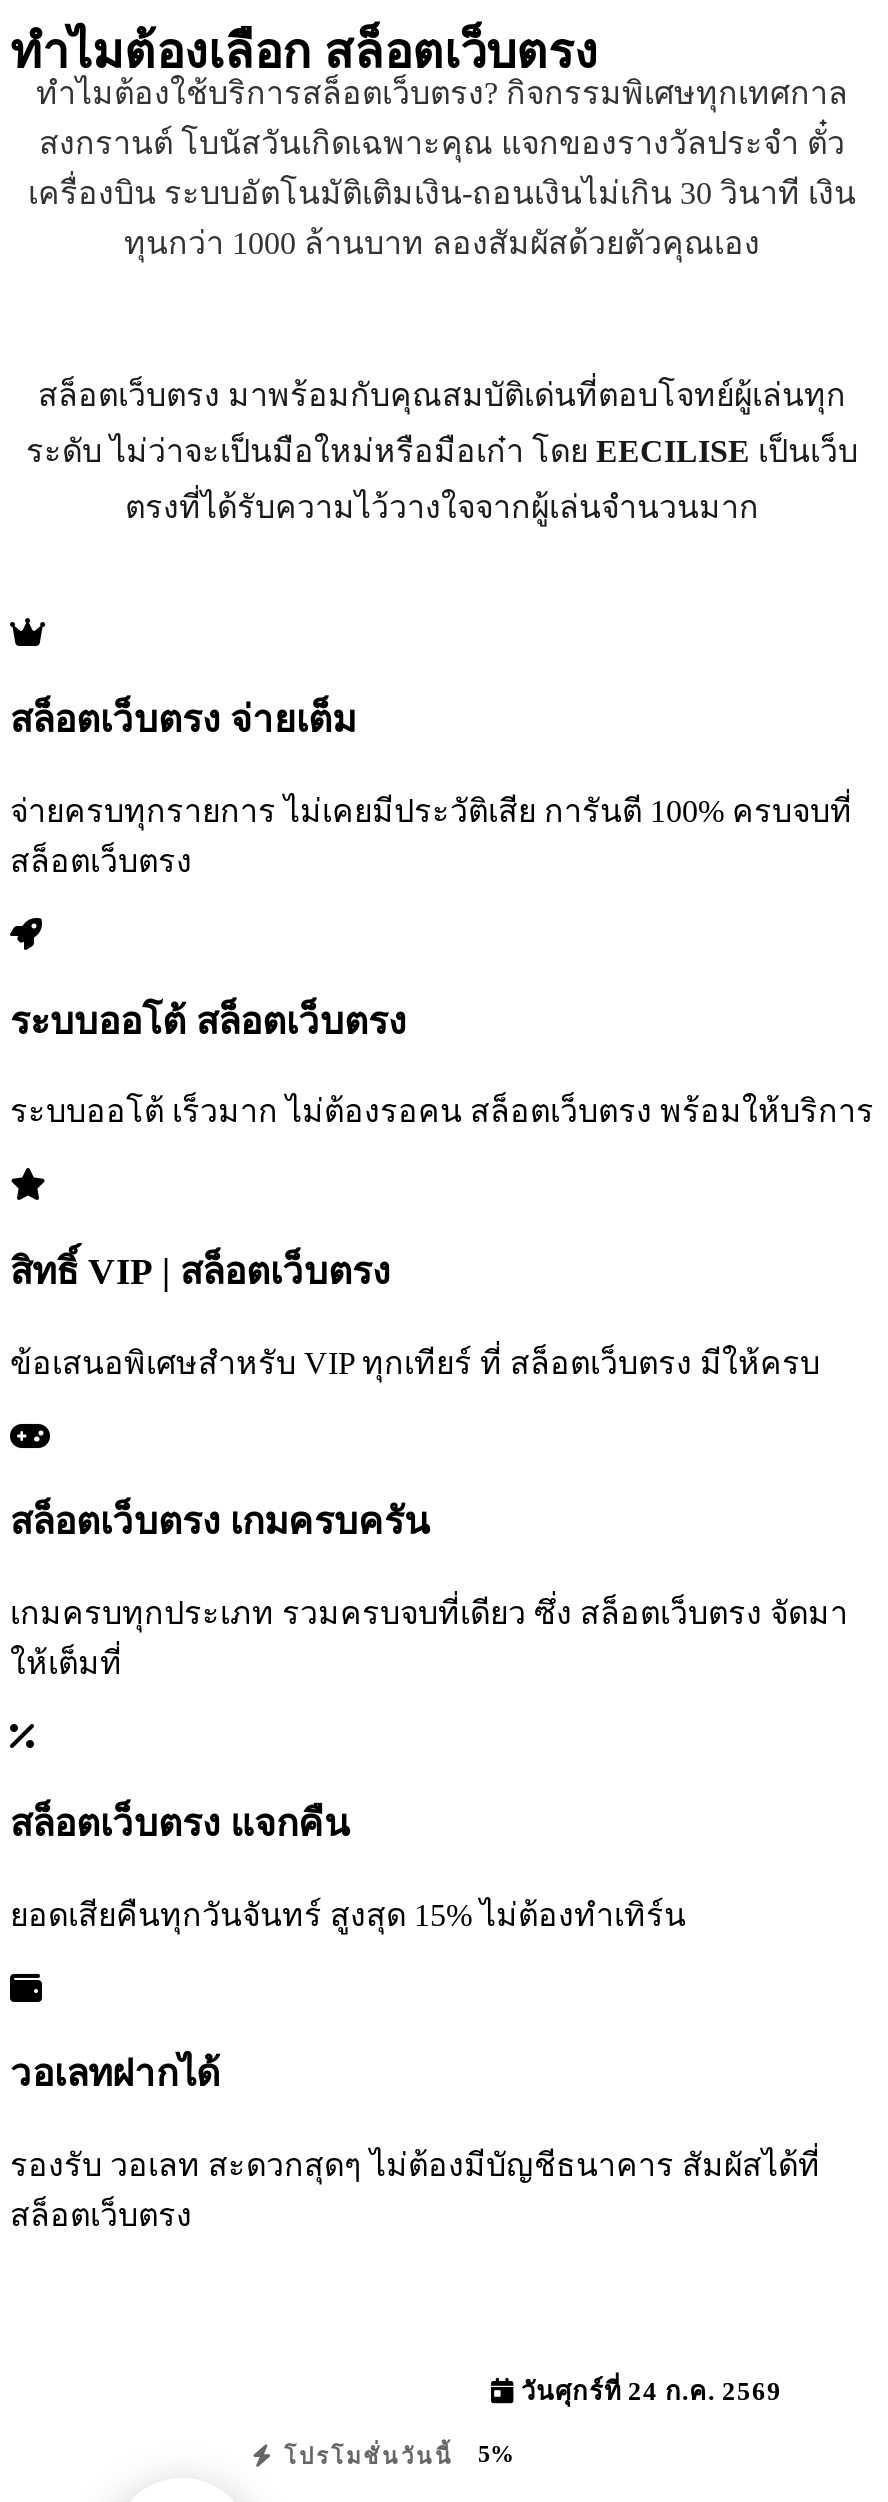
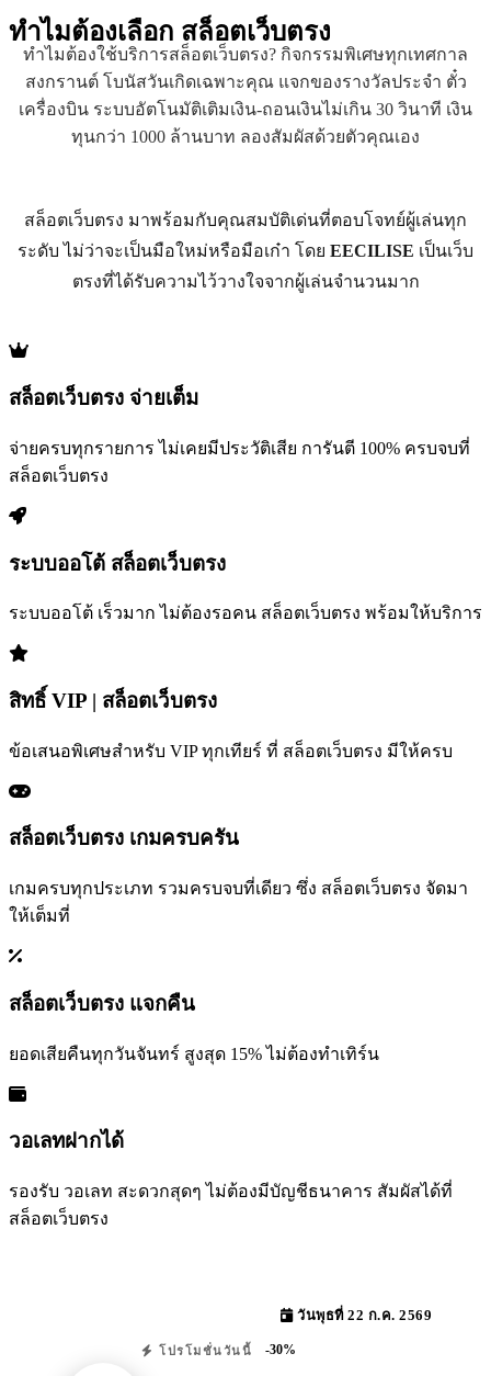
- วันศุกร์ที่ 24 ก.ค. 2569
+ วันพุธที่ 22 ก.ค. 2569

- โปรโมชั่นวันนี้ 5%
+ โปรโมชั่นวันนี้ -30%
